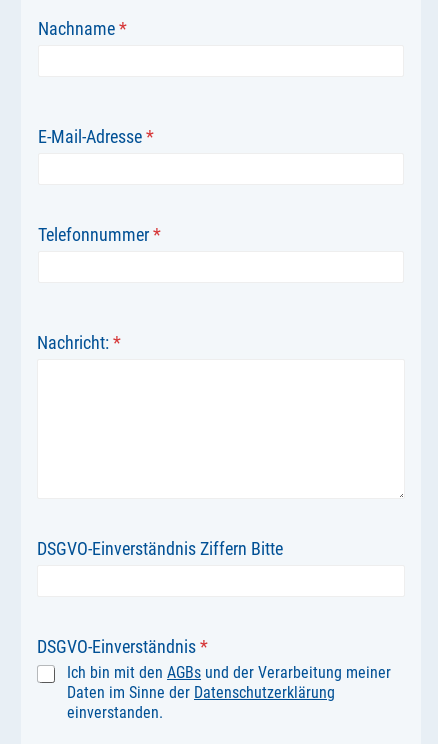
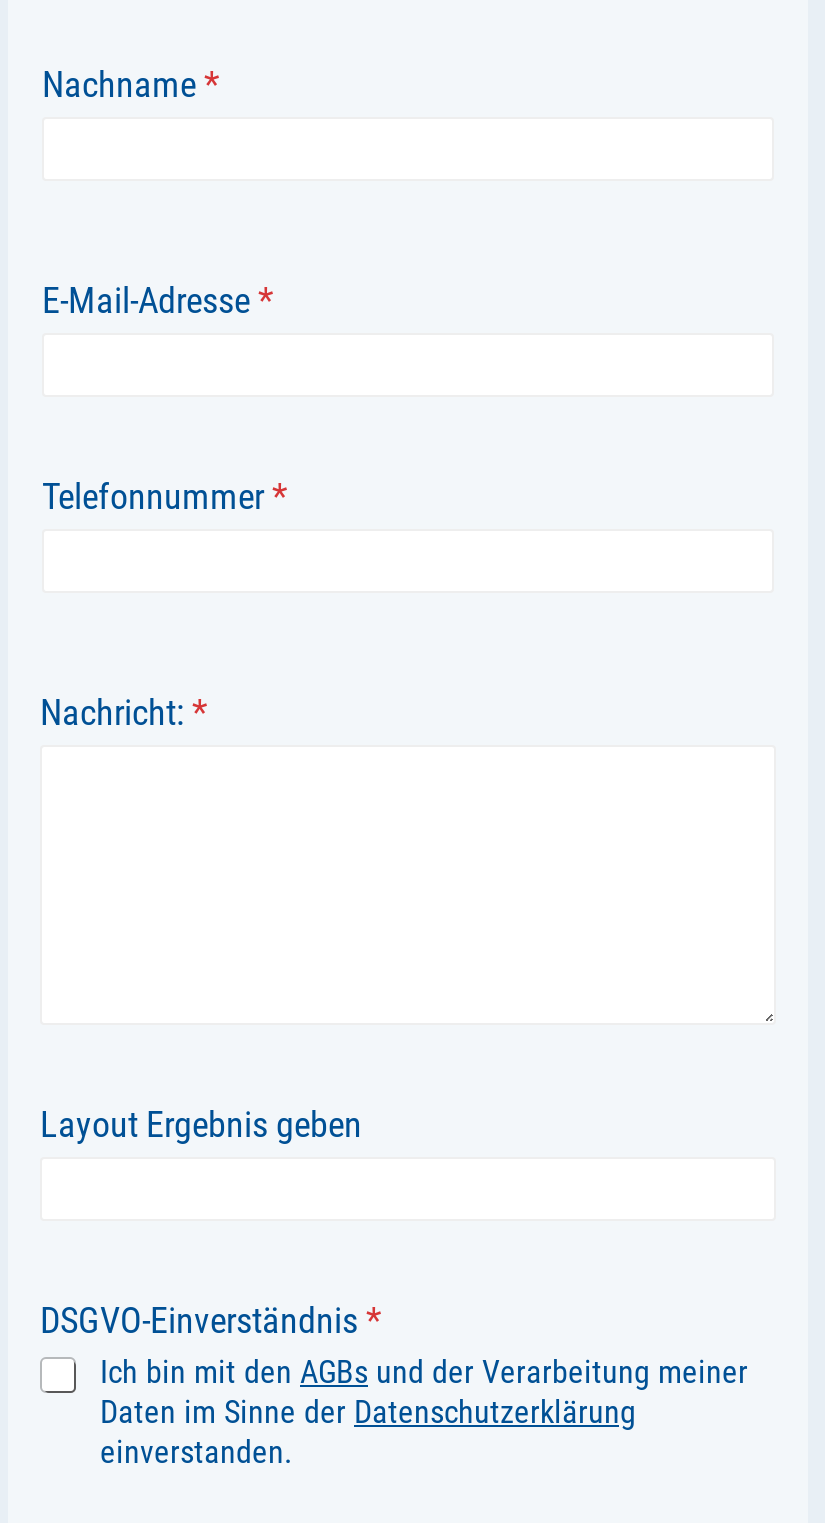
- DSGVO-Einverständnis Ziffern Bitte
+ Layout Ergebnis geben
